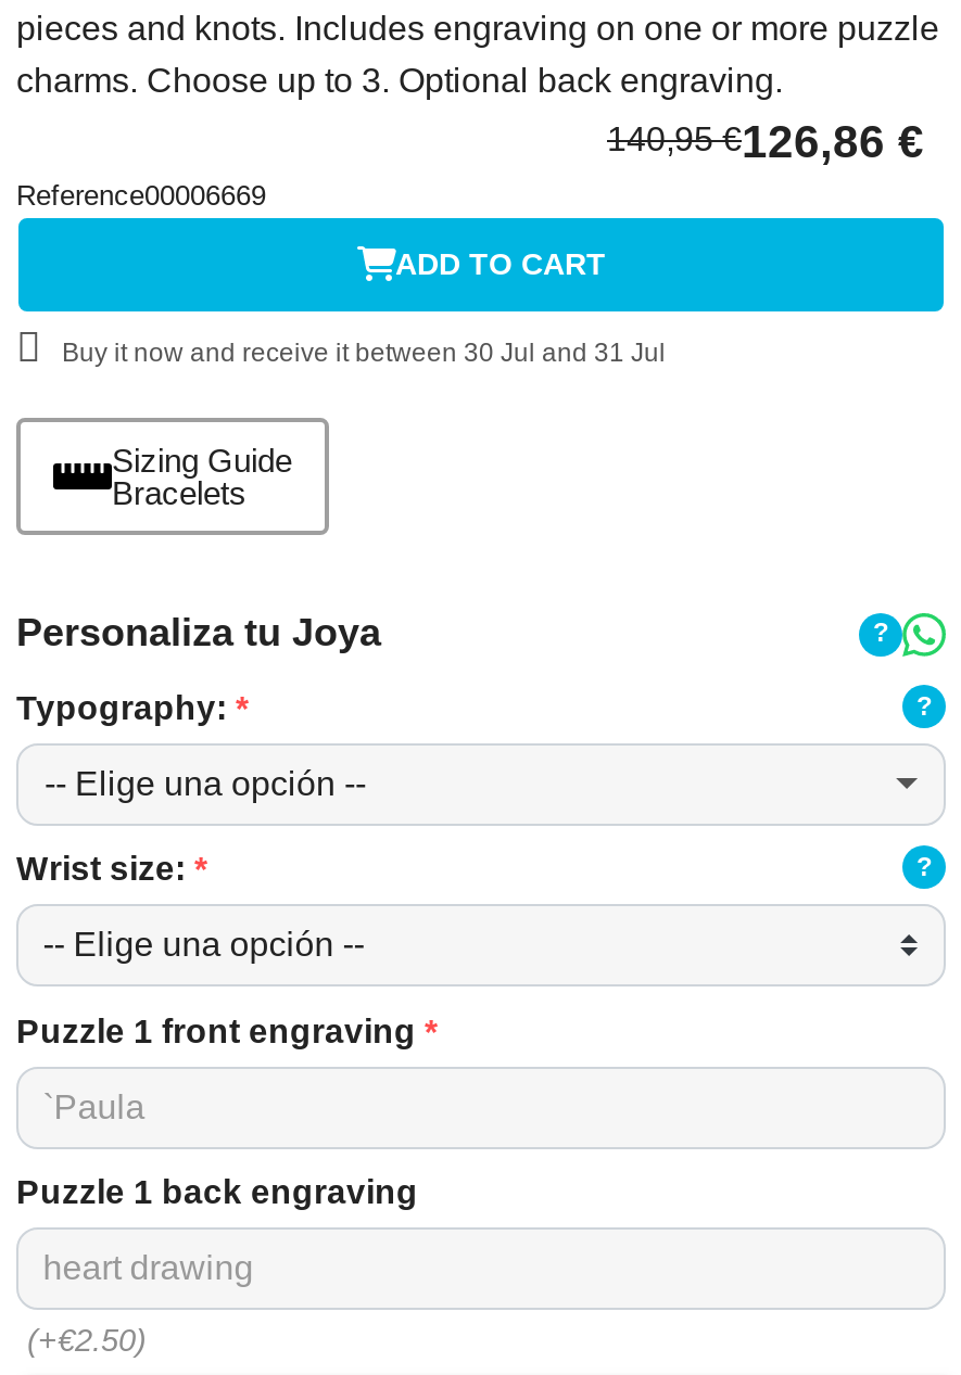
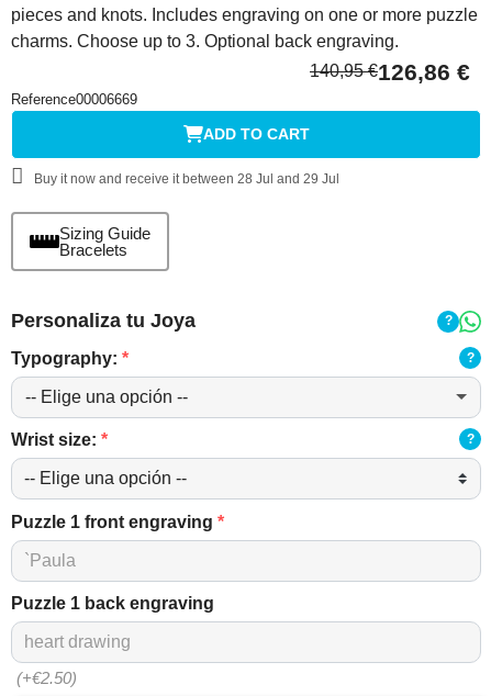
- Buy it now and receive it between 30 Jul and 31 Jul
+ Buy it now and receive it between 28 Jul and 29 Jul
